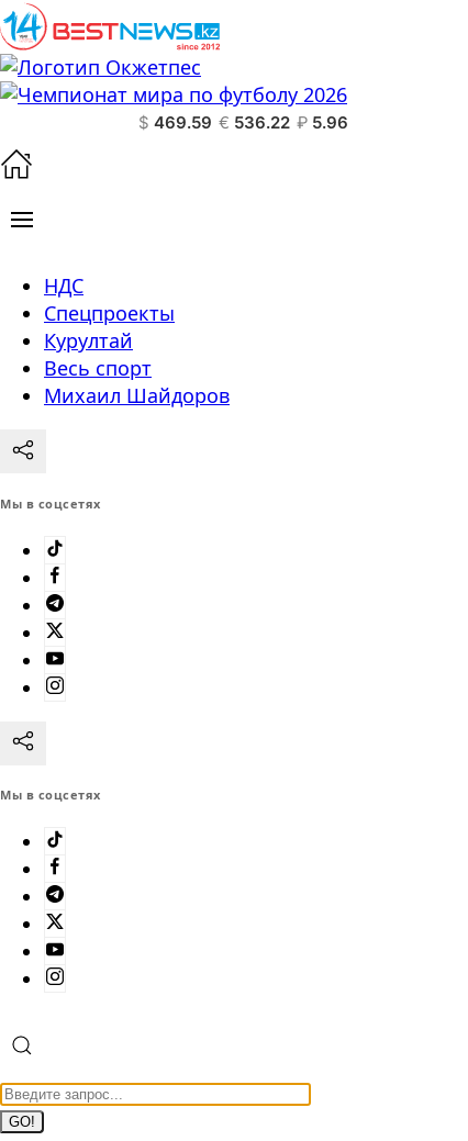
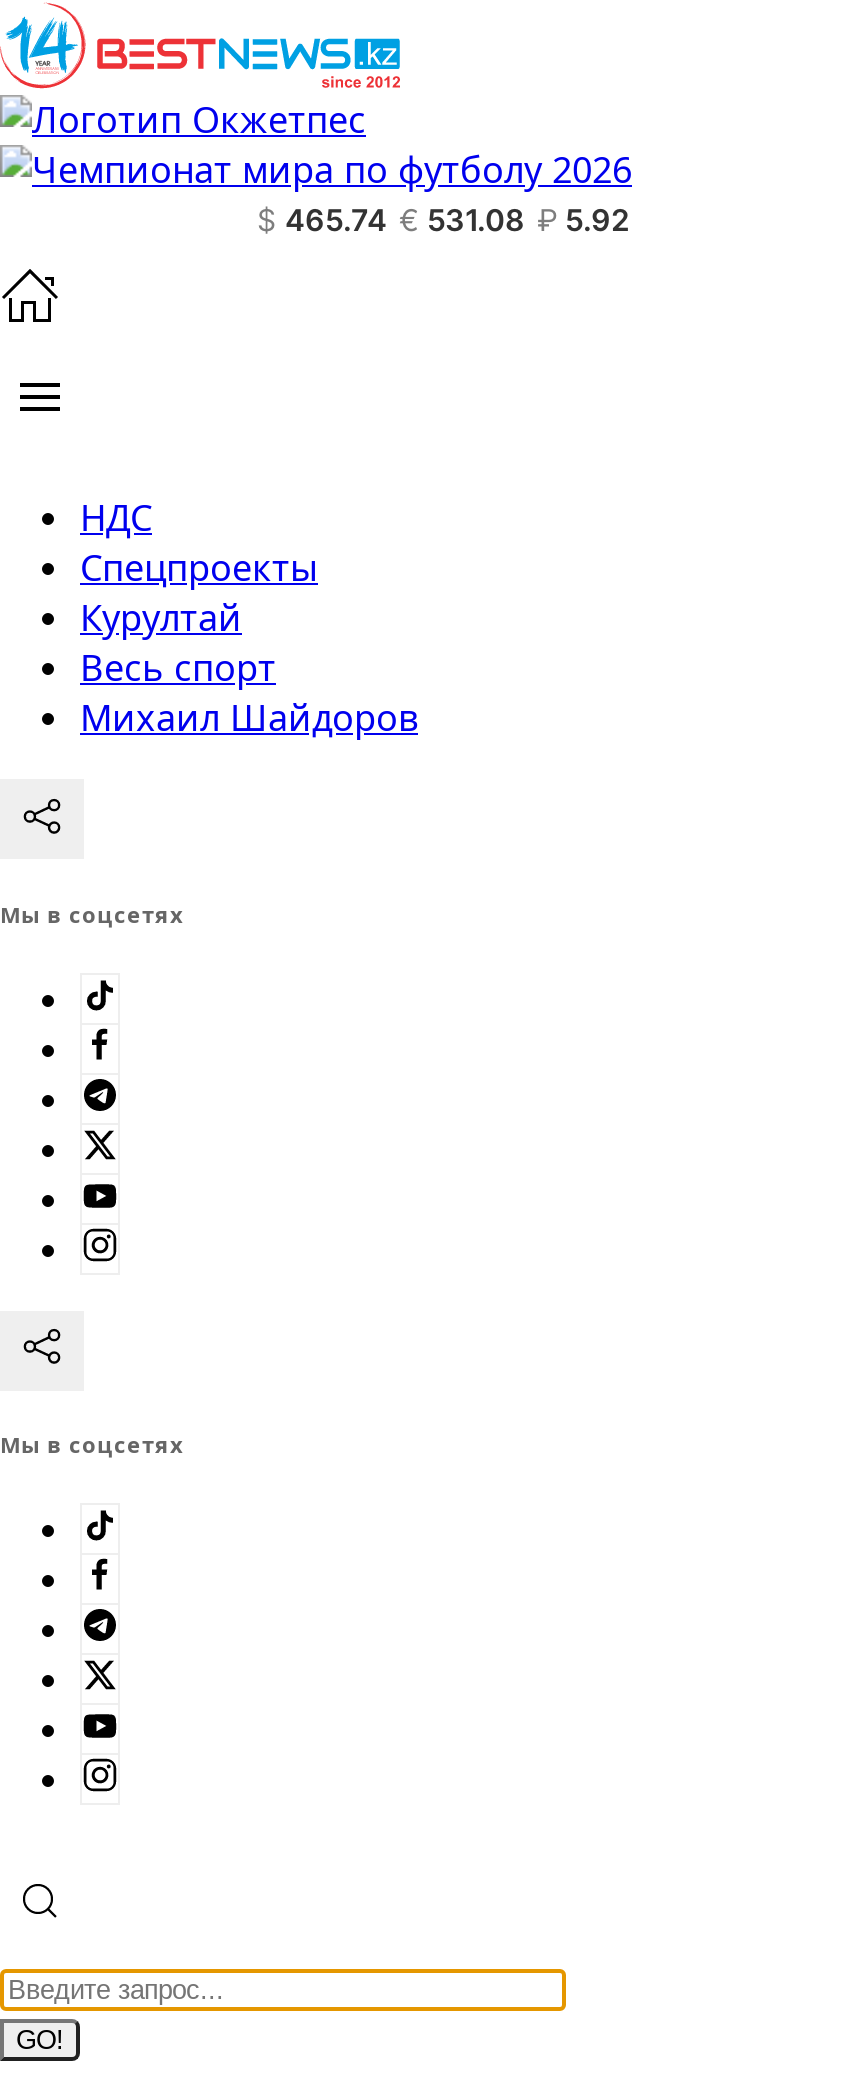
- $ 469.59 € 536.22 ₽ 5.96
+ $ 465.74 € 531.08 ₽ 5.92
